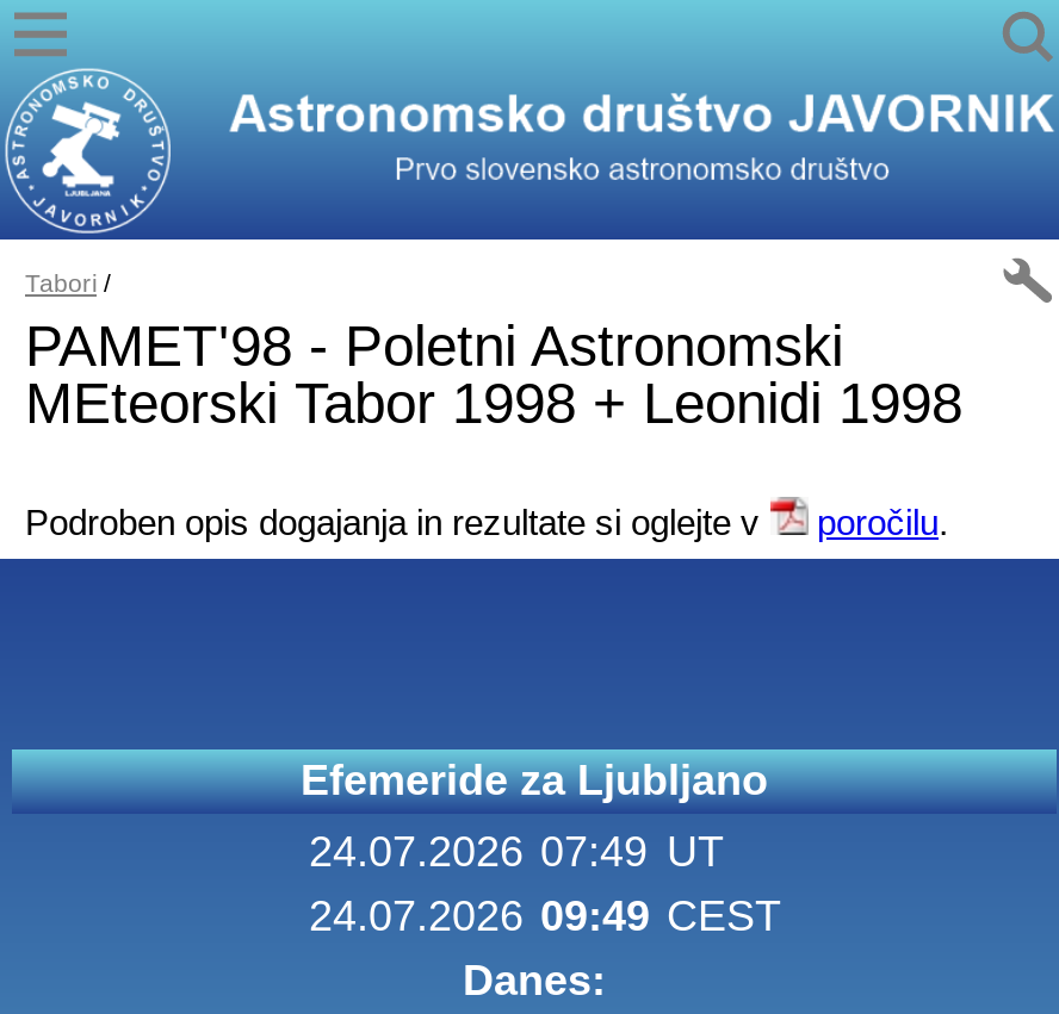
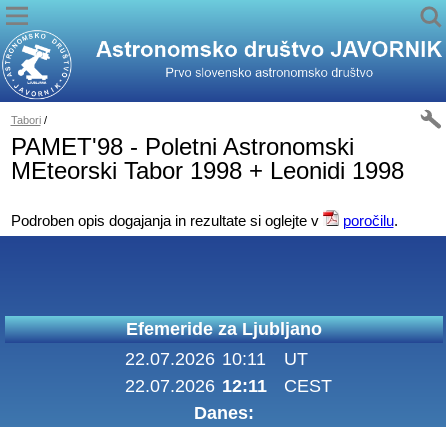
- 24.07.2026 07:49 UT
- 24.07.2026 09:49 CEST
+ 22.07.2026 10:11
+ UT
+ 22.07.2026 12:11 CEST
